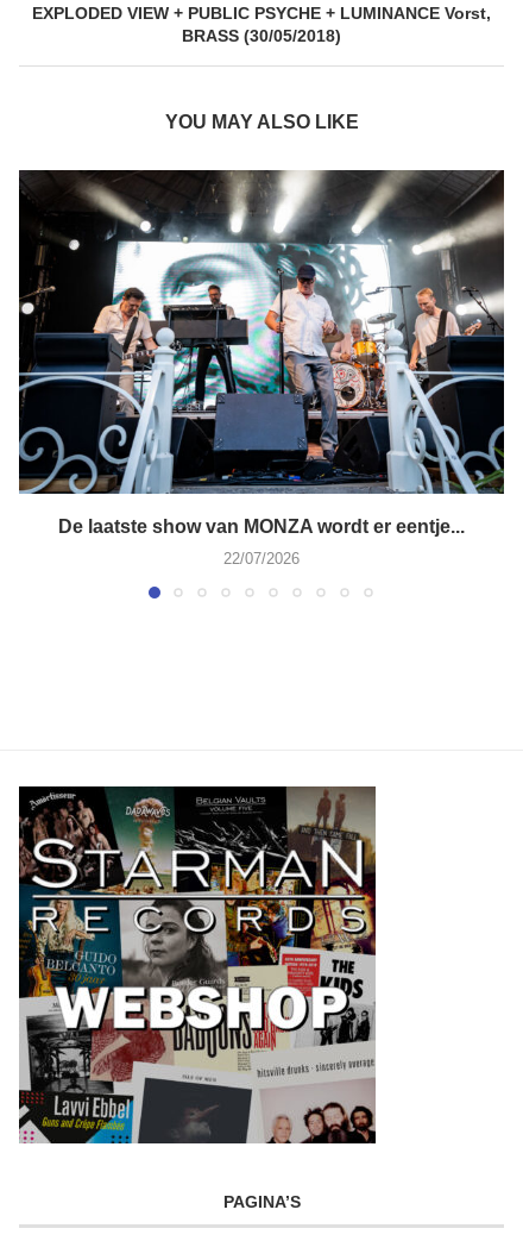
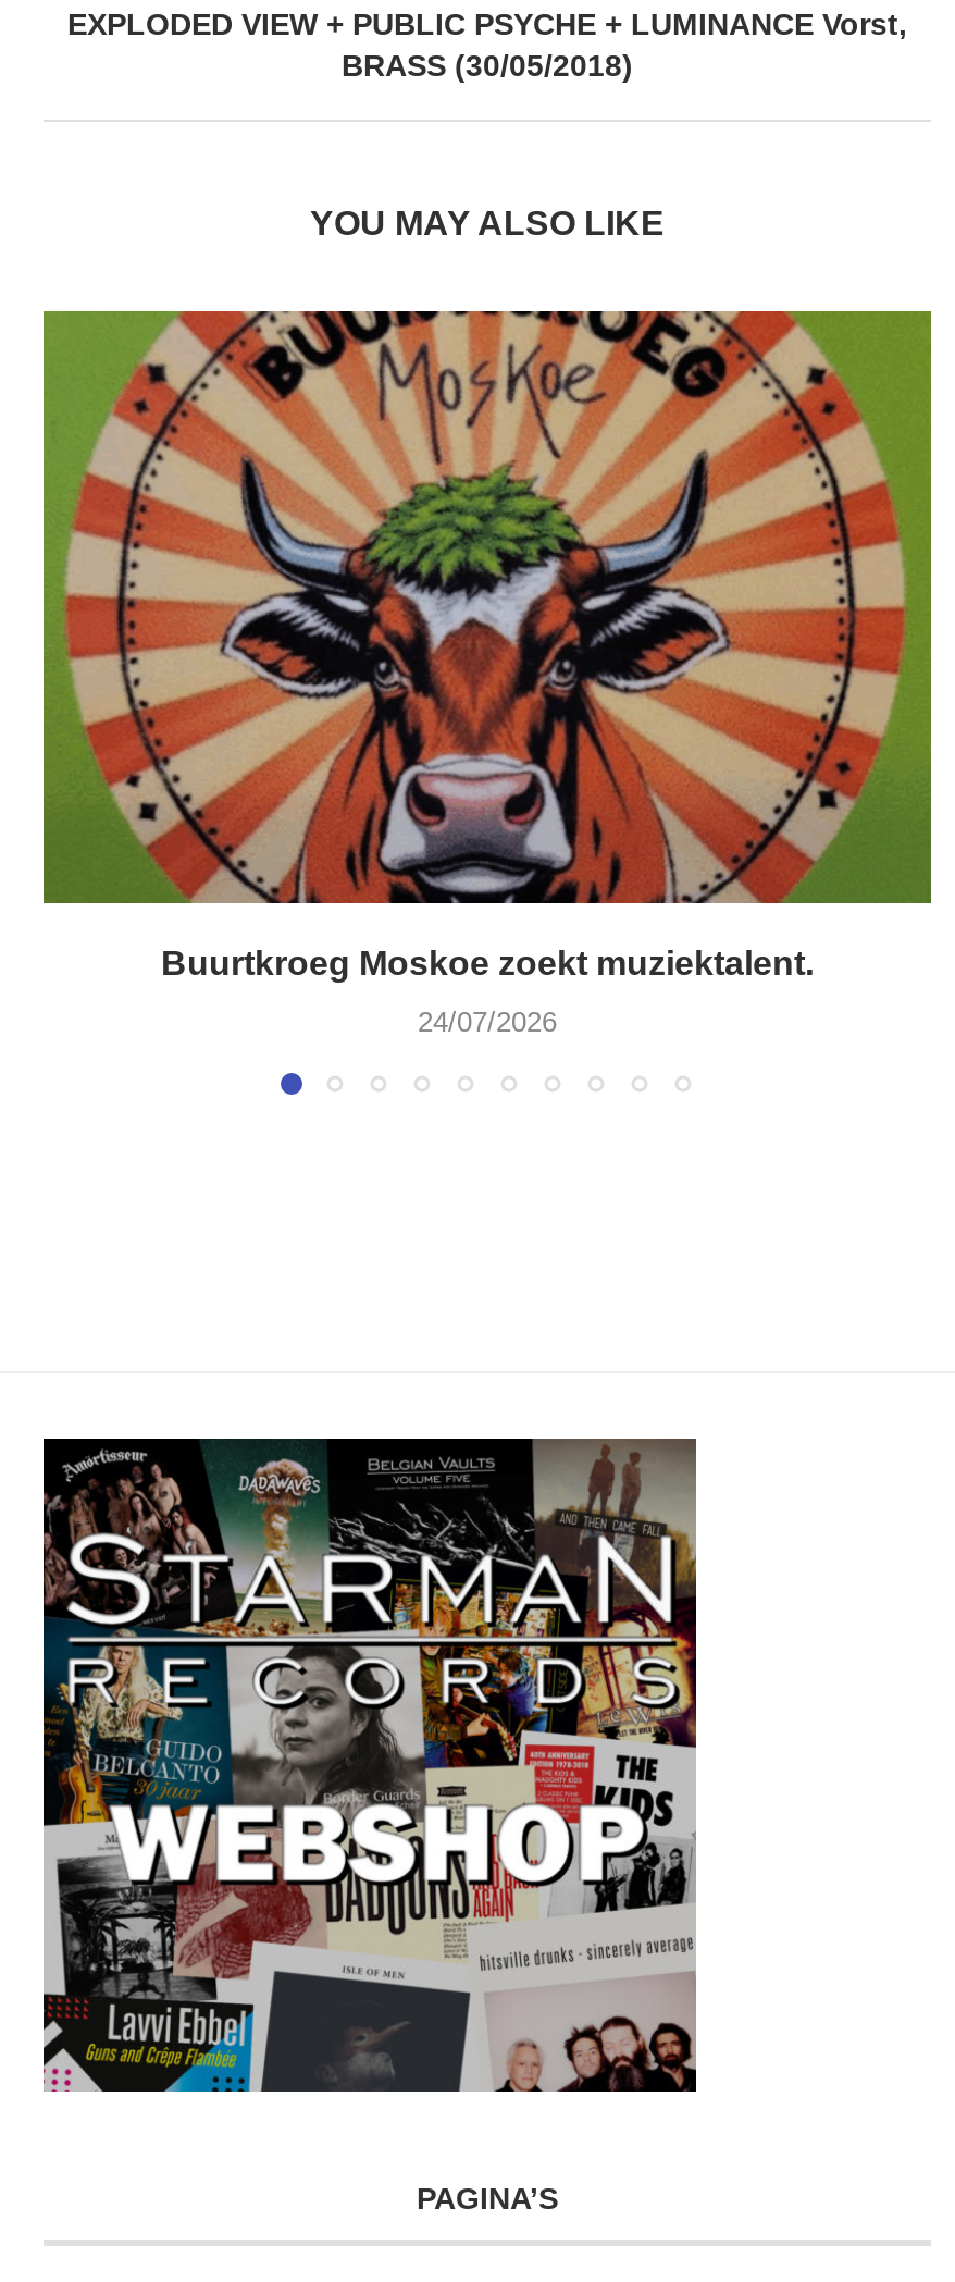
- [image]
- De laatste show van MONZA wordt er eentje...
+ [image]
+ Buurtkroeg Moskoe zoekt muziektalent.

- 22/07/2026
+ 24/07/2026
